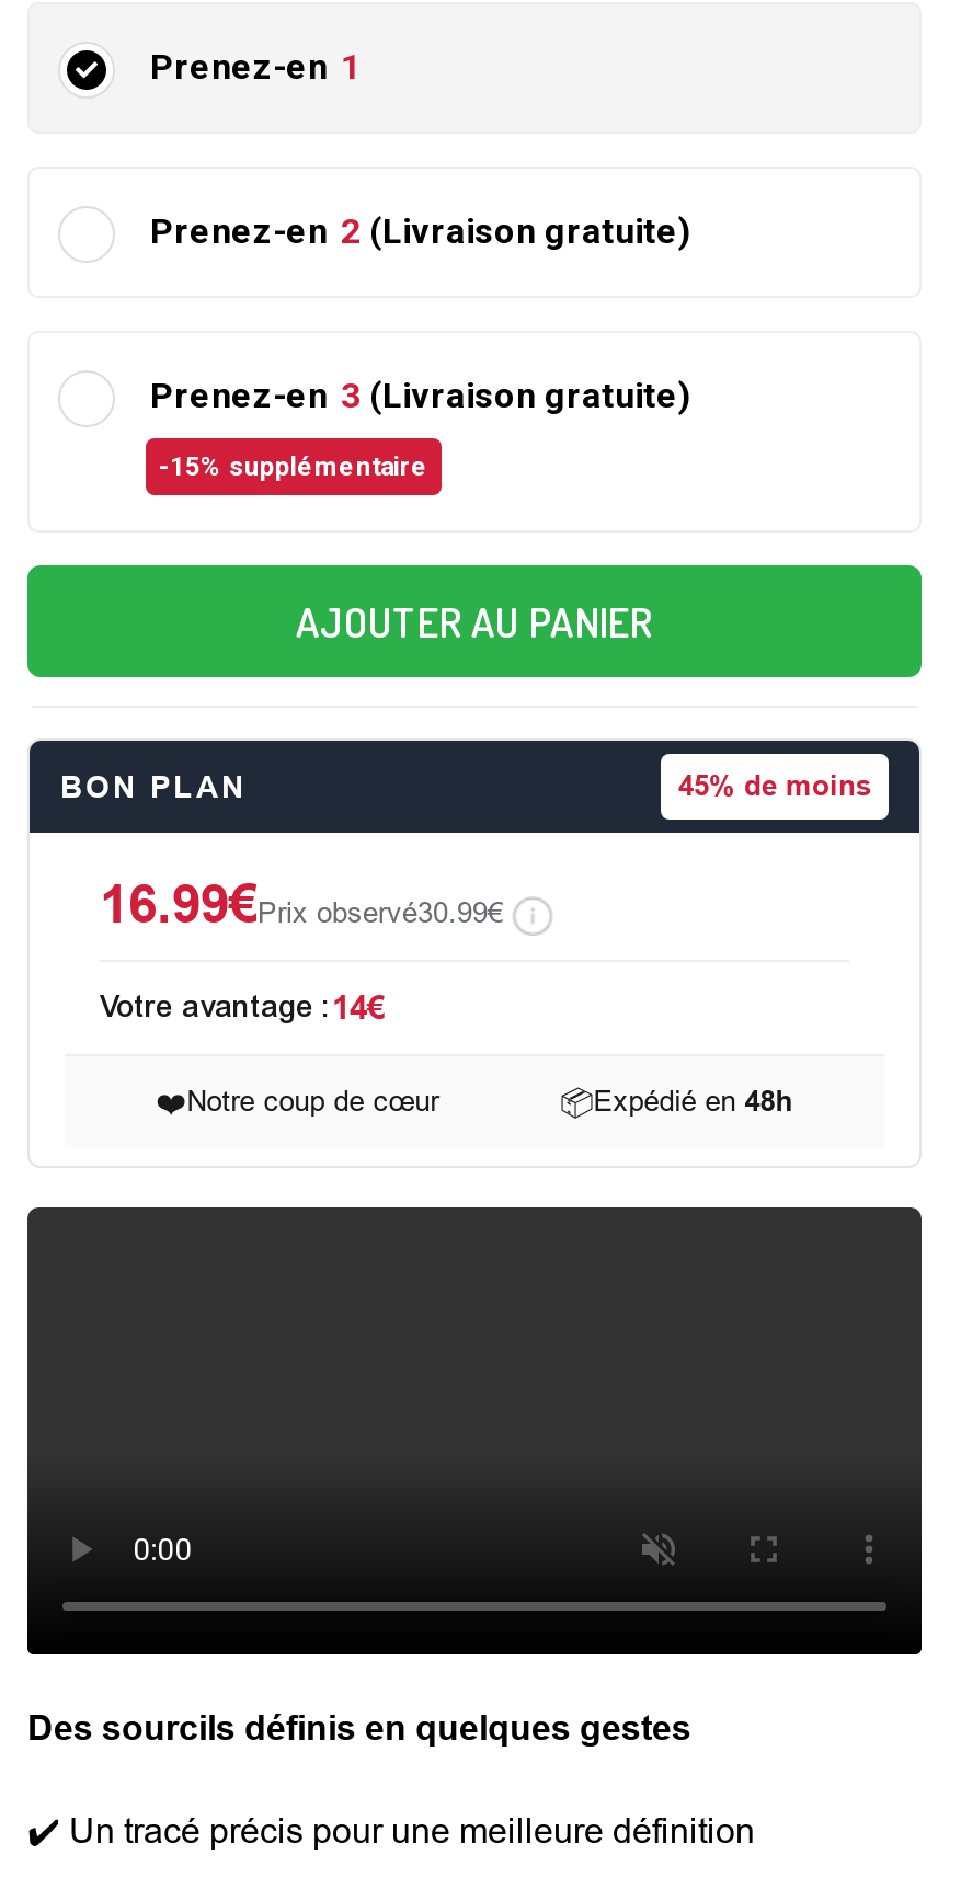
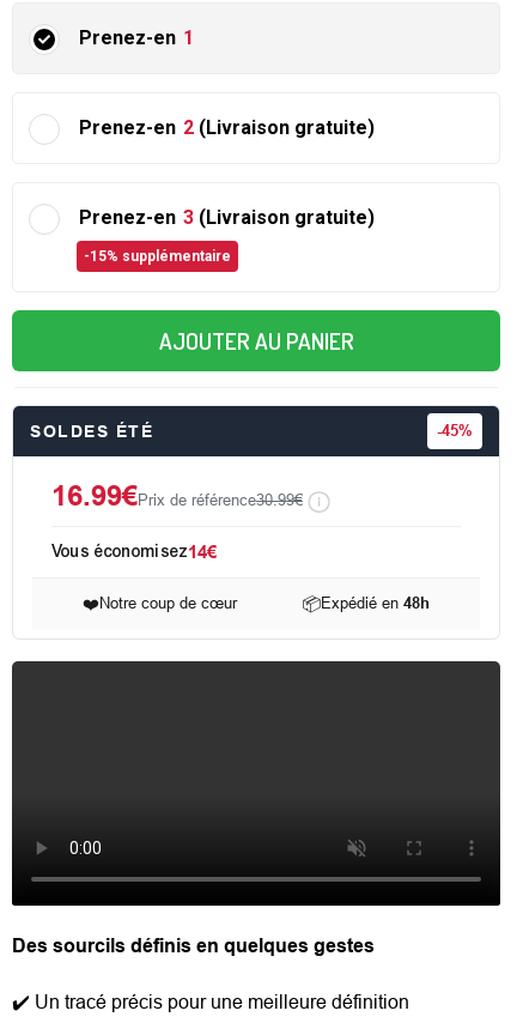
- BON PLAN
- 45% de moins
+ SOLDES ÉTÉ
+ - 45%

- 16.99€Prix observé30.99€
+ 16.99€Prix de référence30.99€

- Votre avantage : 14€
+ Vous économisez 14€
